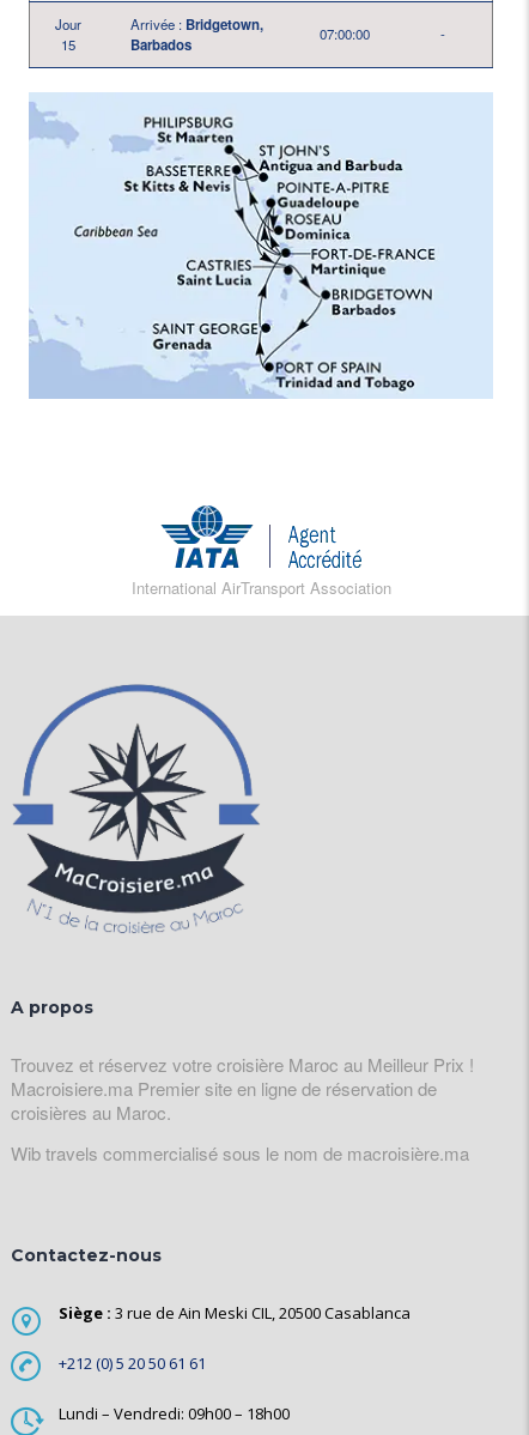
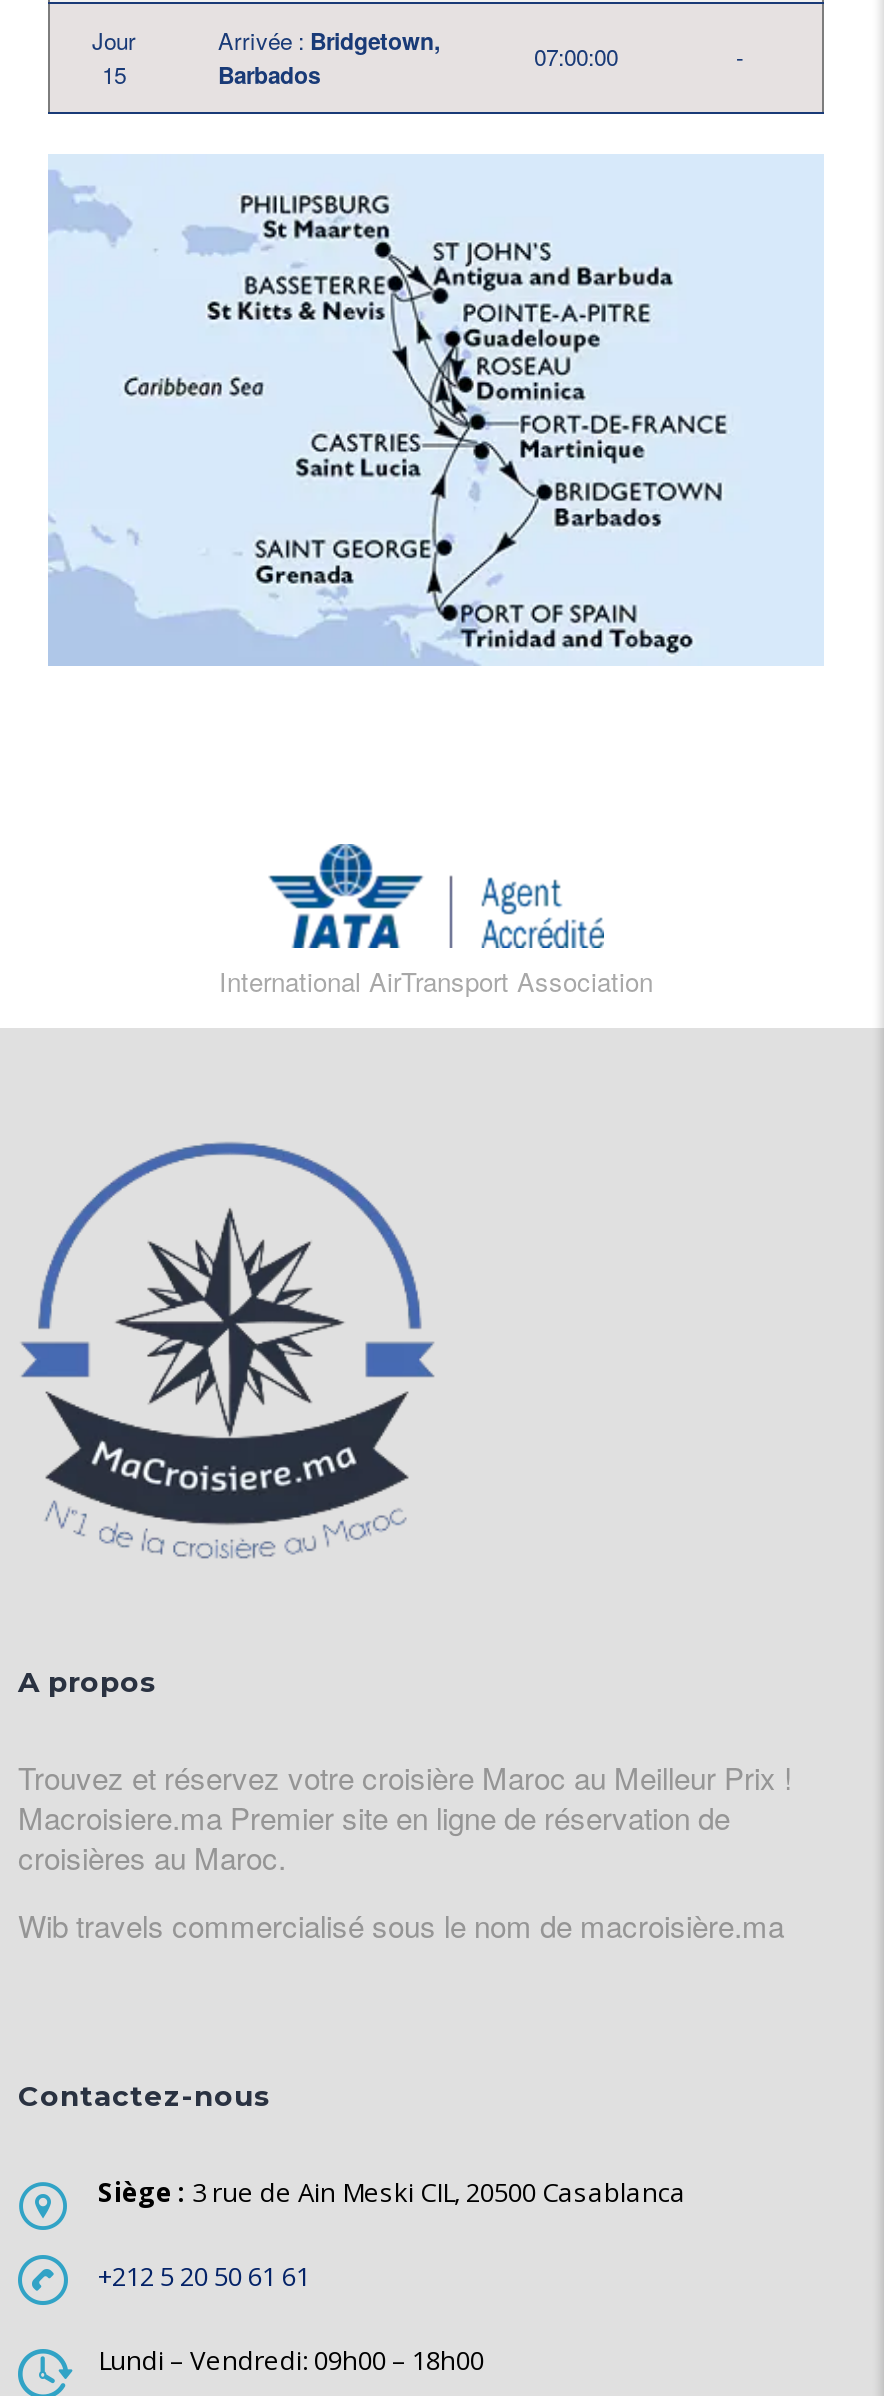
- +212 (0) 5 20 50 61 61
+ +212 5 20 50 61 61
